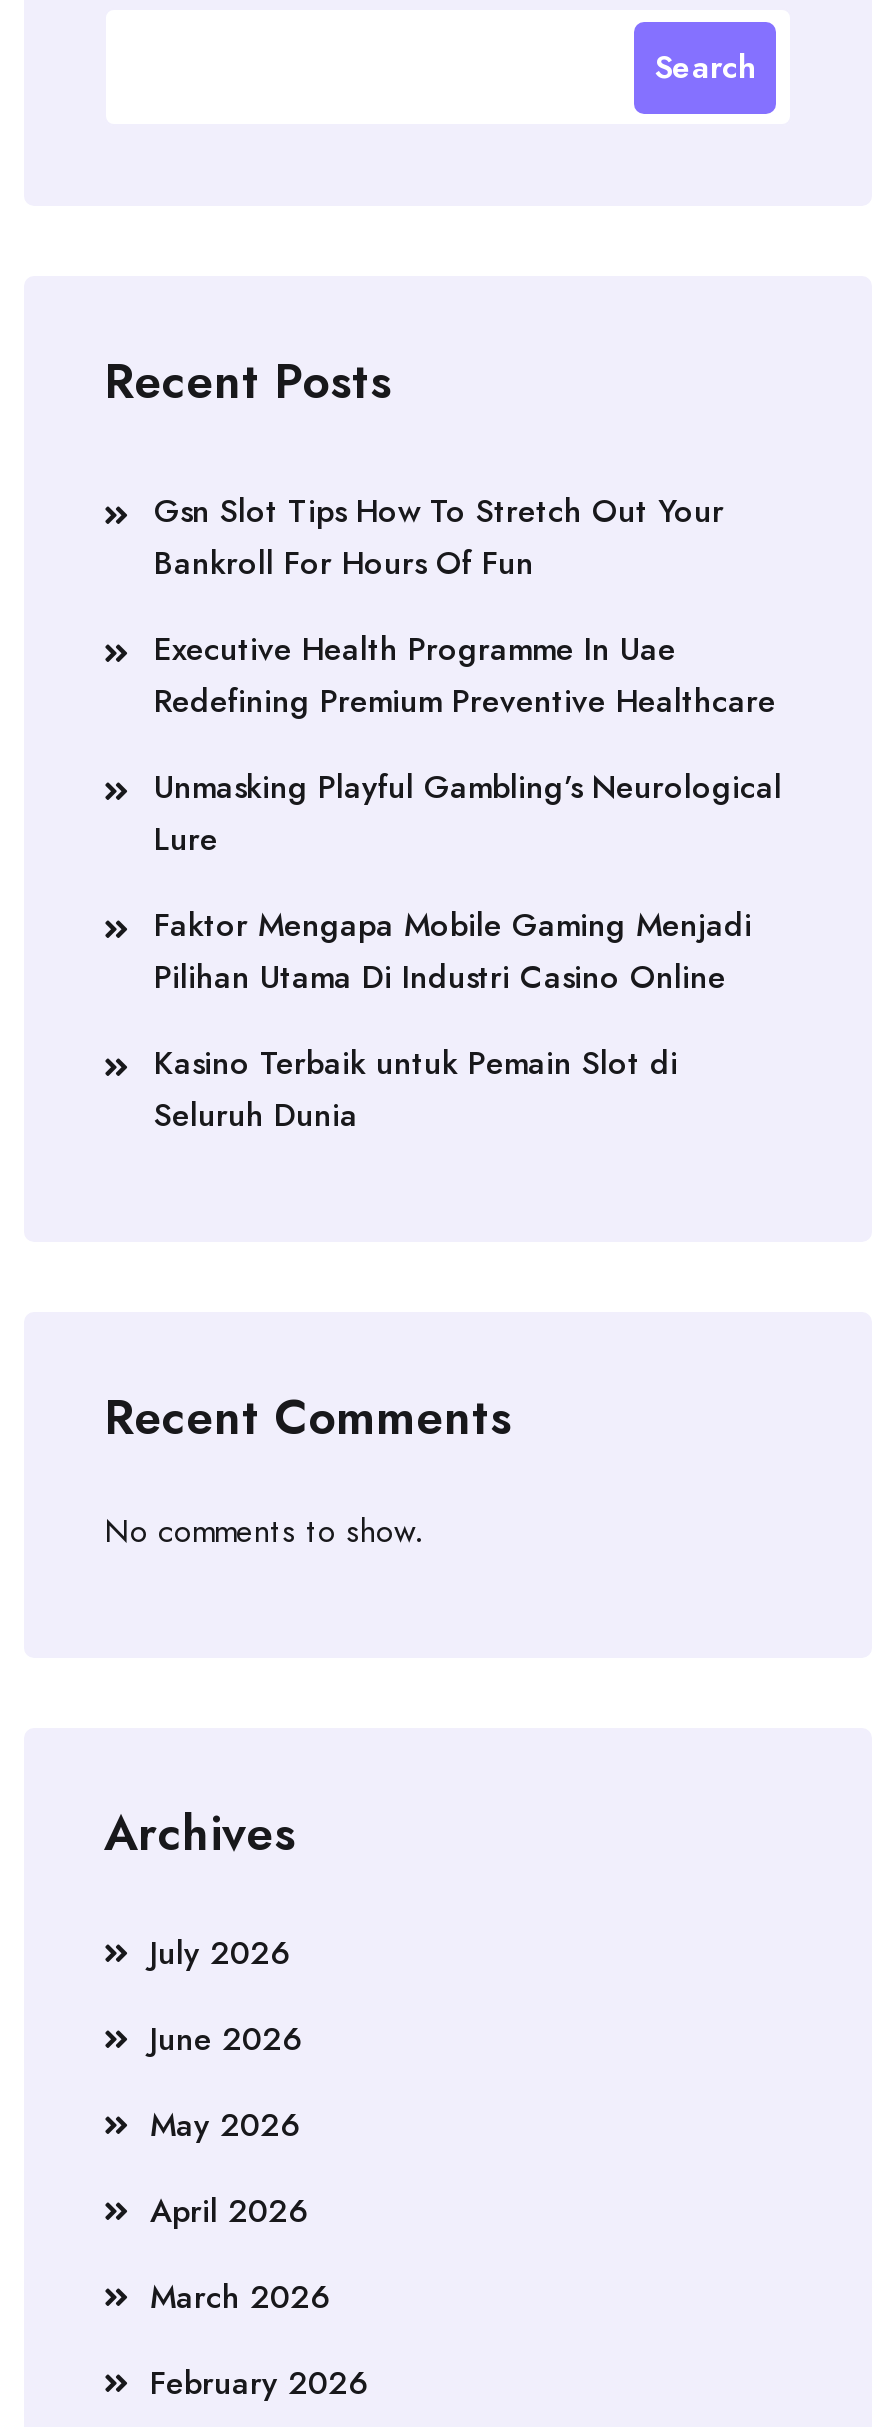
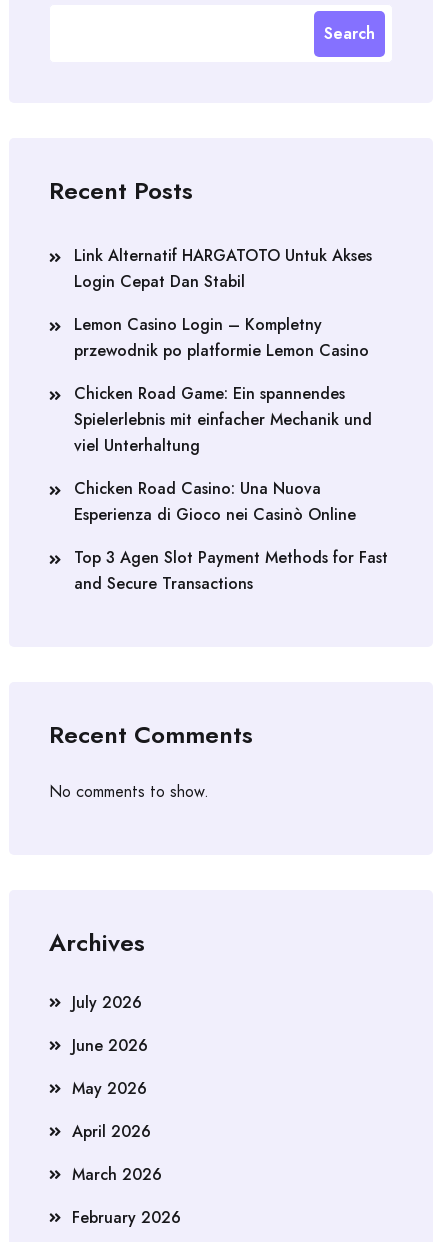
- Gsn Slot Tips How To Stretch Out Your
- Bankroll For Hours Of Fun
+ Link Alternatif HARGATOTO Untuk Akses
+ Login Cepat Dan Stabil

- Executive Health Programme In Uae
- Redefining Premium Preventive Healthcare
+ Lemon Casino Login – Kompletny
+ przewodnik po platformie Lemon Casino

- Unmasking Playful Gambling’s Neurological
- Lure
+ Chicken Road Game: Ein spannendes
+ Spielerlebnis mit einfacher Mechanik und
+ viel Unterhaltung

- Faktor Mengapa Mobile Gaming Menjadi
- Pilihan Utama Di Industri Casino Online
+ Chicken Road Casino: Una Nuova
+ Esperienza di Gioco nei Casinò Online

- Kasino Terbaik untuk Pemain Slot di
- Seluruh Dunia
+ Top 3 Agen Slot Payment Methods for Fast
+ and Secure Transactions
